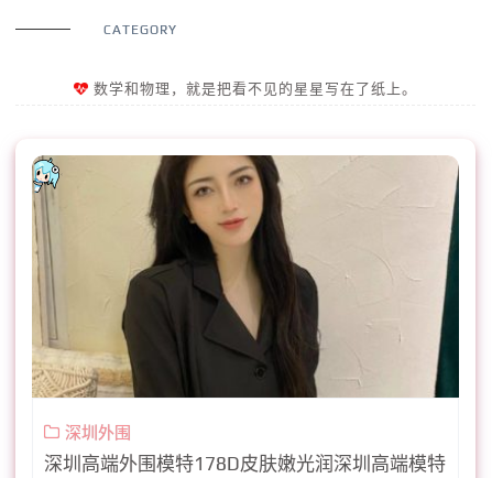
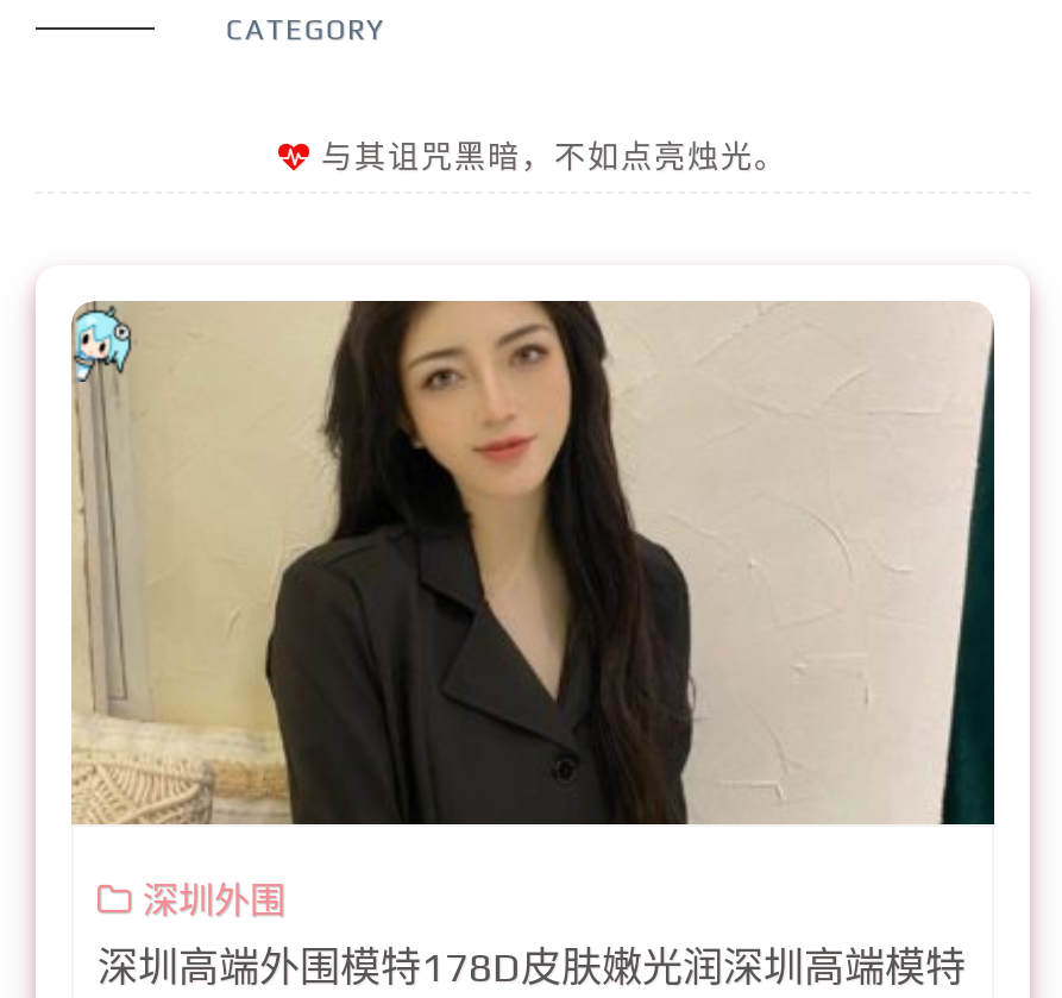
- 数学和物理，就是把看不见的星星写在了纸上。
+ 与其诅咒黑暗，不如点亮烛光。
